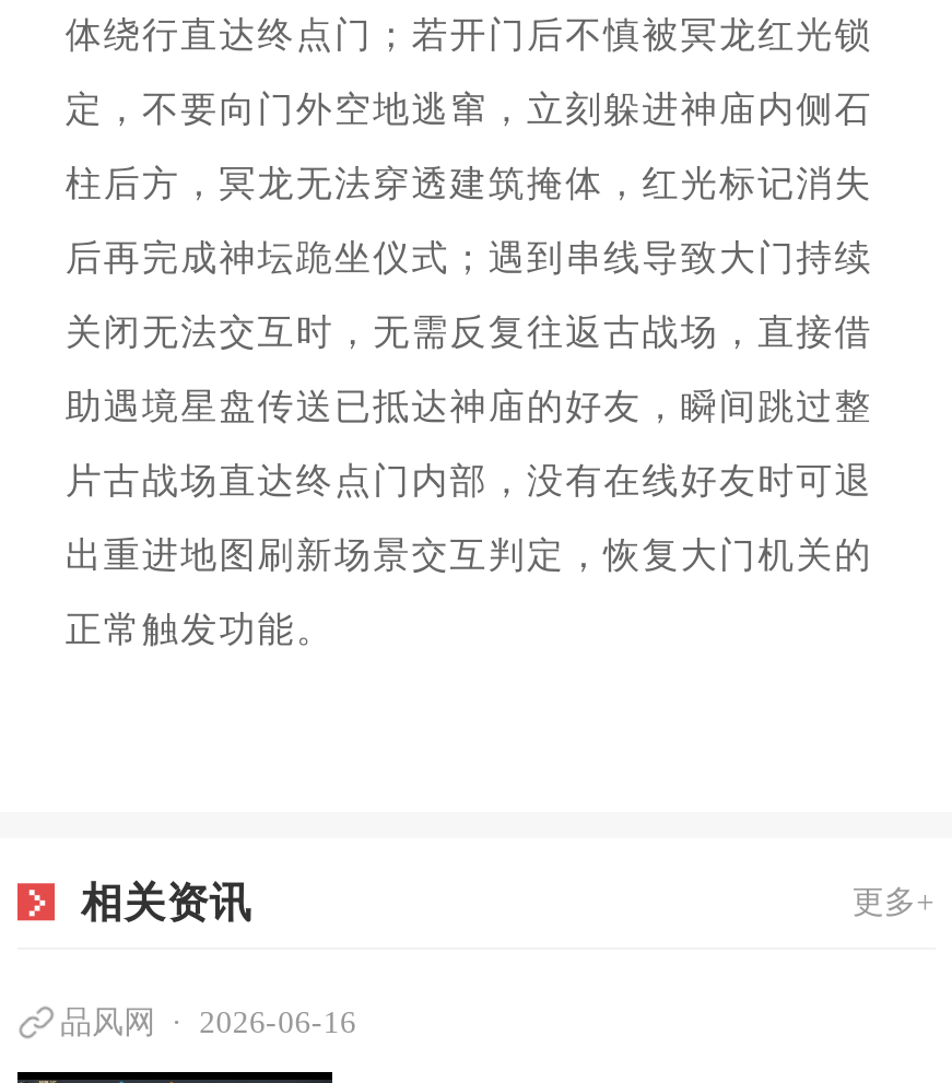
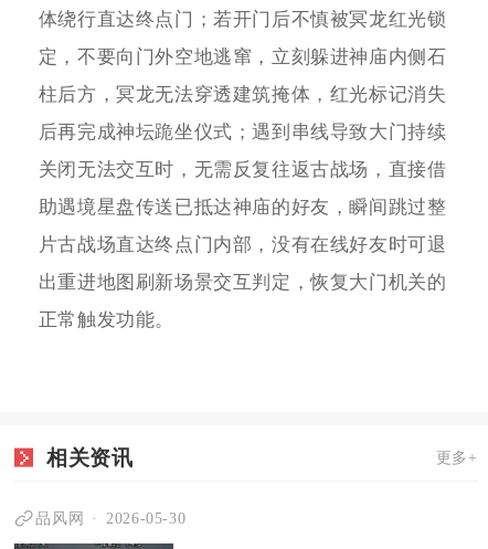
- 品风网 2026-06-16
+ 品风网 2026-05-30
